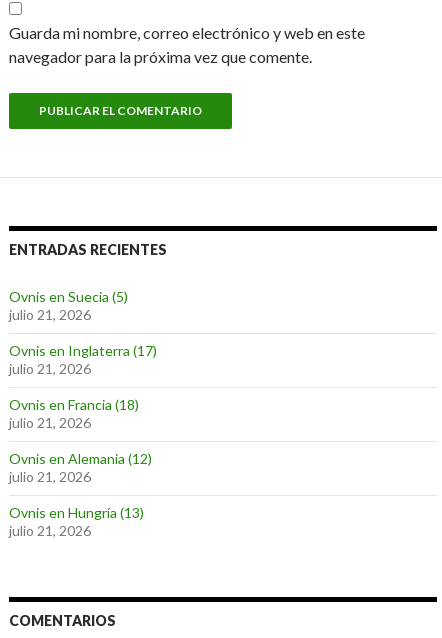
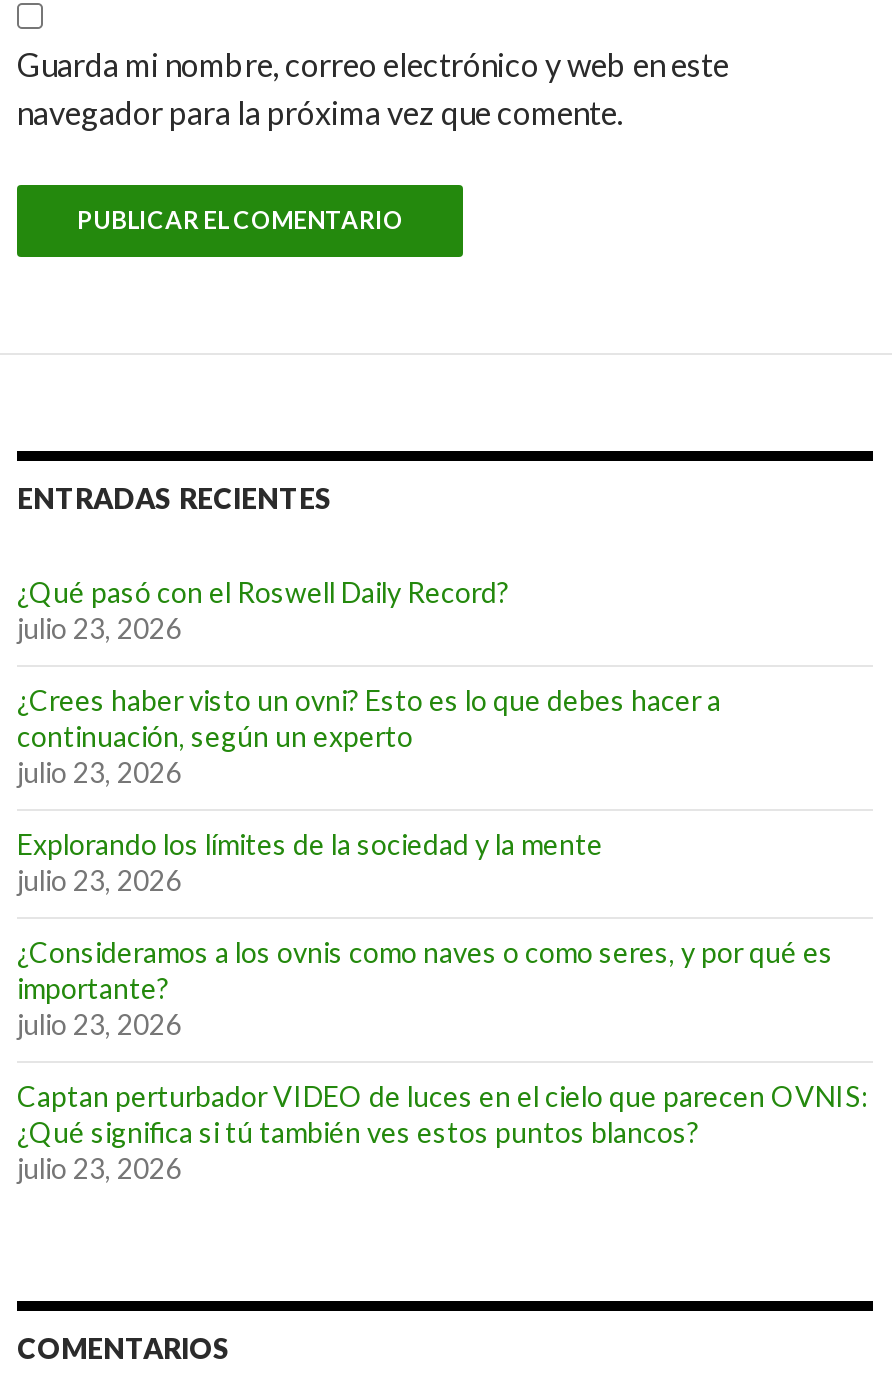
- Ovnis en Suecia (5)
- julio 21, 2026
+ ¿Qué pasó con el Roswell Daily Record?
+ julio 23, 2026

- Ovnis en Inglaterra (17)
- julio 21, 2026
+ ¿Crees haber visto un ovni? Esto es lo que debes hacer a
+ continuación, según un experto
+ julio 23, 2026

- Ovnis en Francia (18)
- julio 21, 2026
+ Explorando los límites de la sociedad y la mente
+ julio 23, 2026

- Ovnis en Alemania (12)
- julio 21, 2026
+ ¿Consideramos a los ovnis como naves o como seres, y por qué es
+ importante?
+ julio 23, 2026

- Ovnis en Hungría (13)
- julio 21, 2026
+ Captan perturbador VIDEO de luces en el cielo que parecen OVNIS:
+ ¿Qué significa si tú también ves estos puntos blancos?
+ julio 23, 2026
